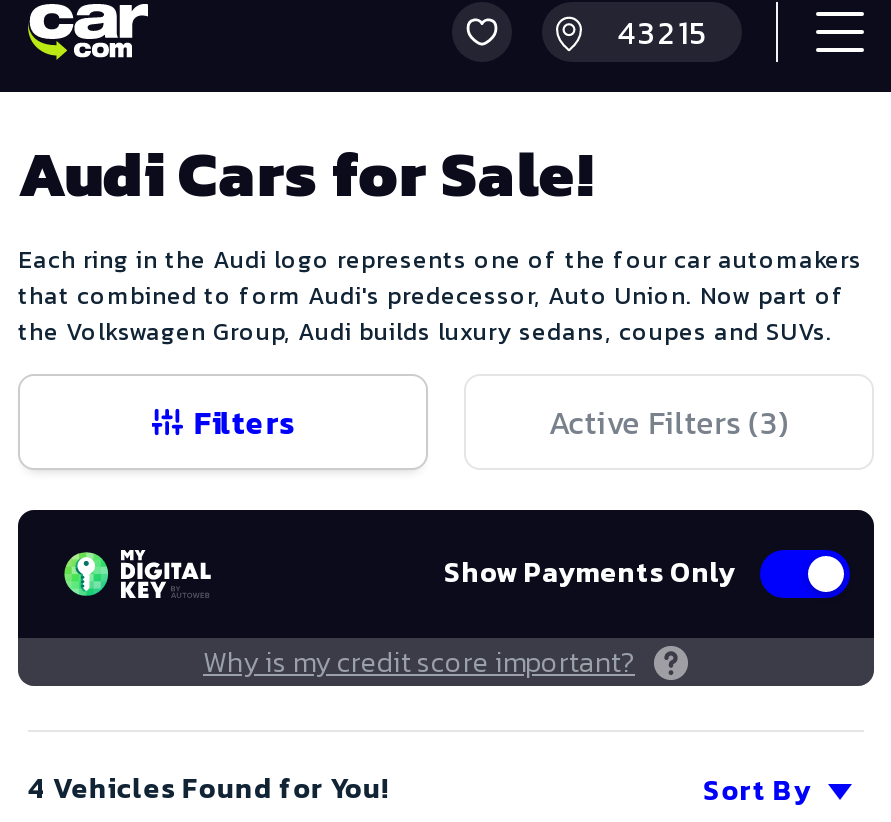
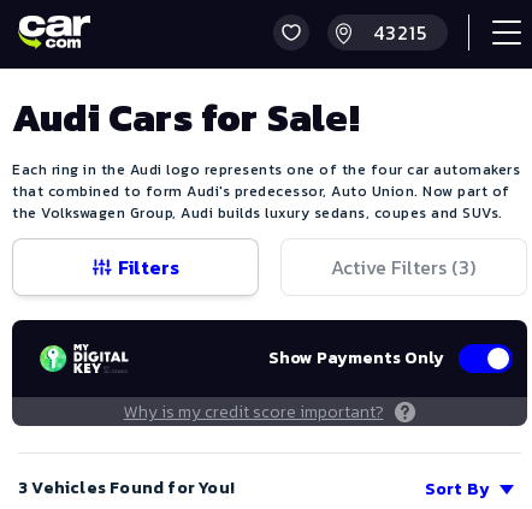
- 4 Vehicles Found for You!
+ 3 Vehicles Found for You!
